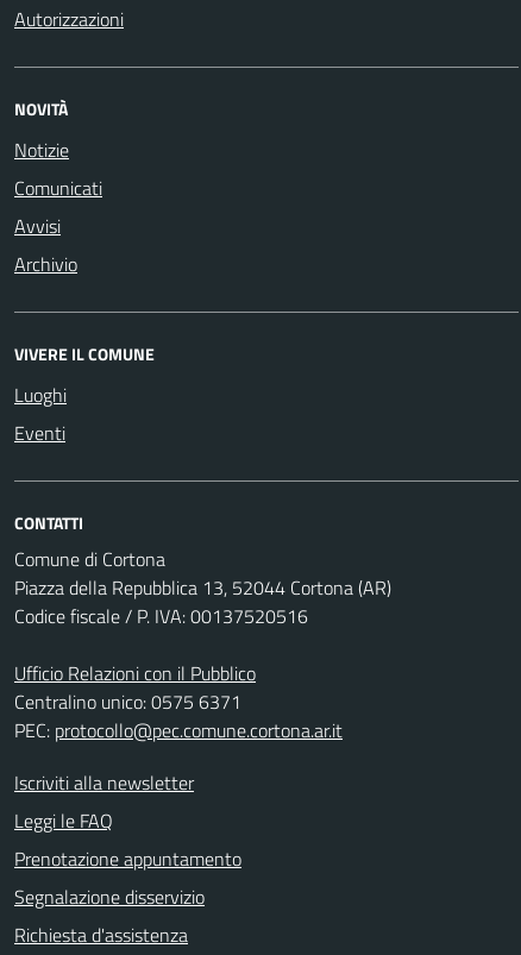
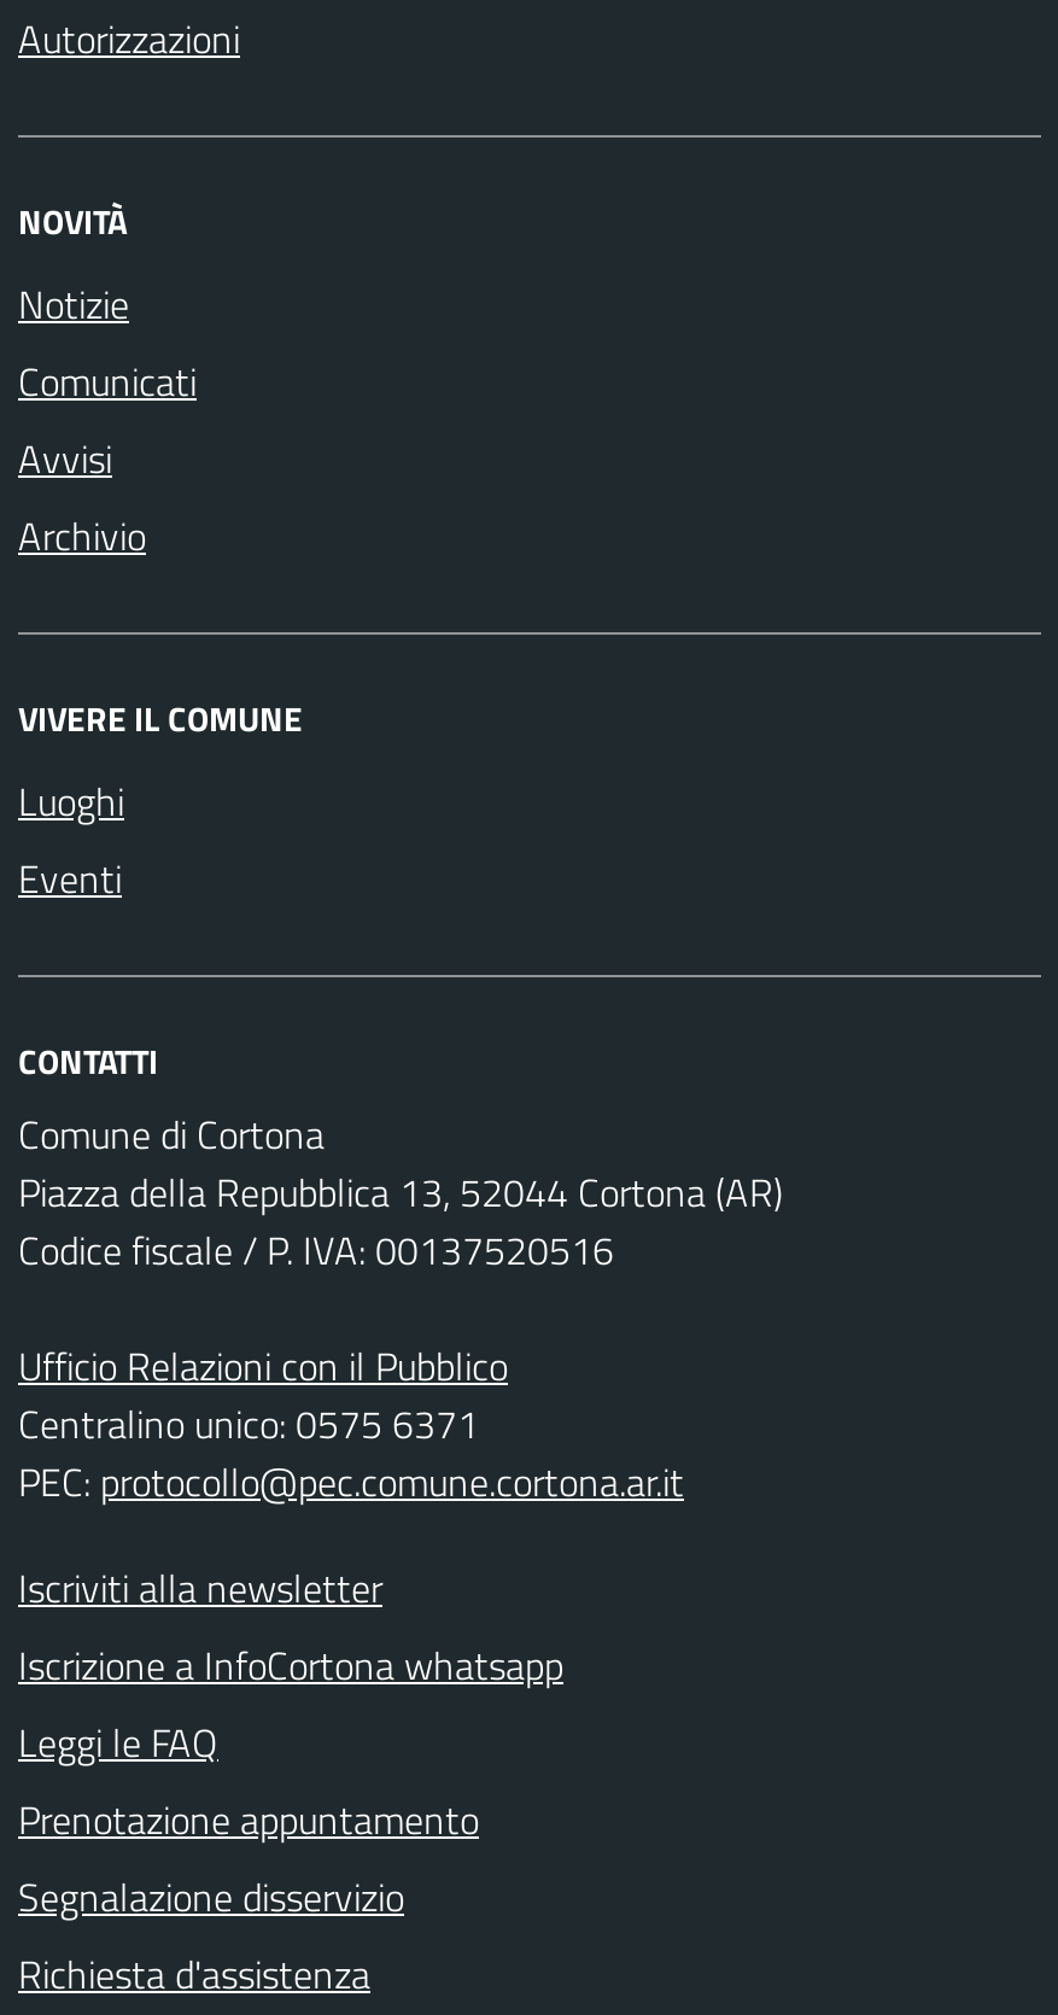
+ Iscrizione a InfoCortona whatsapp
